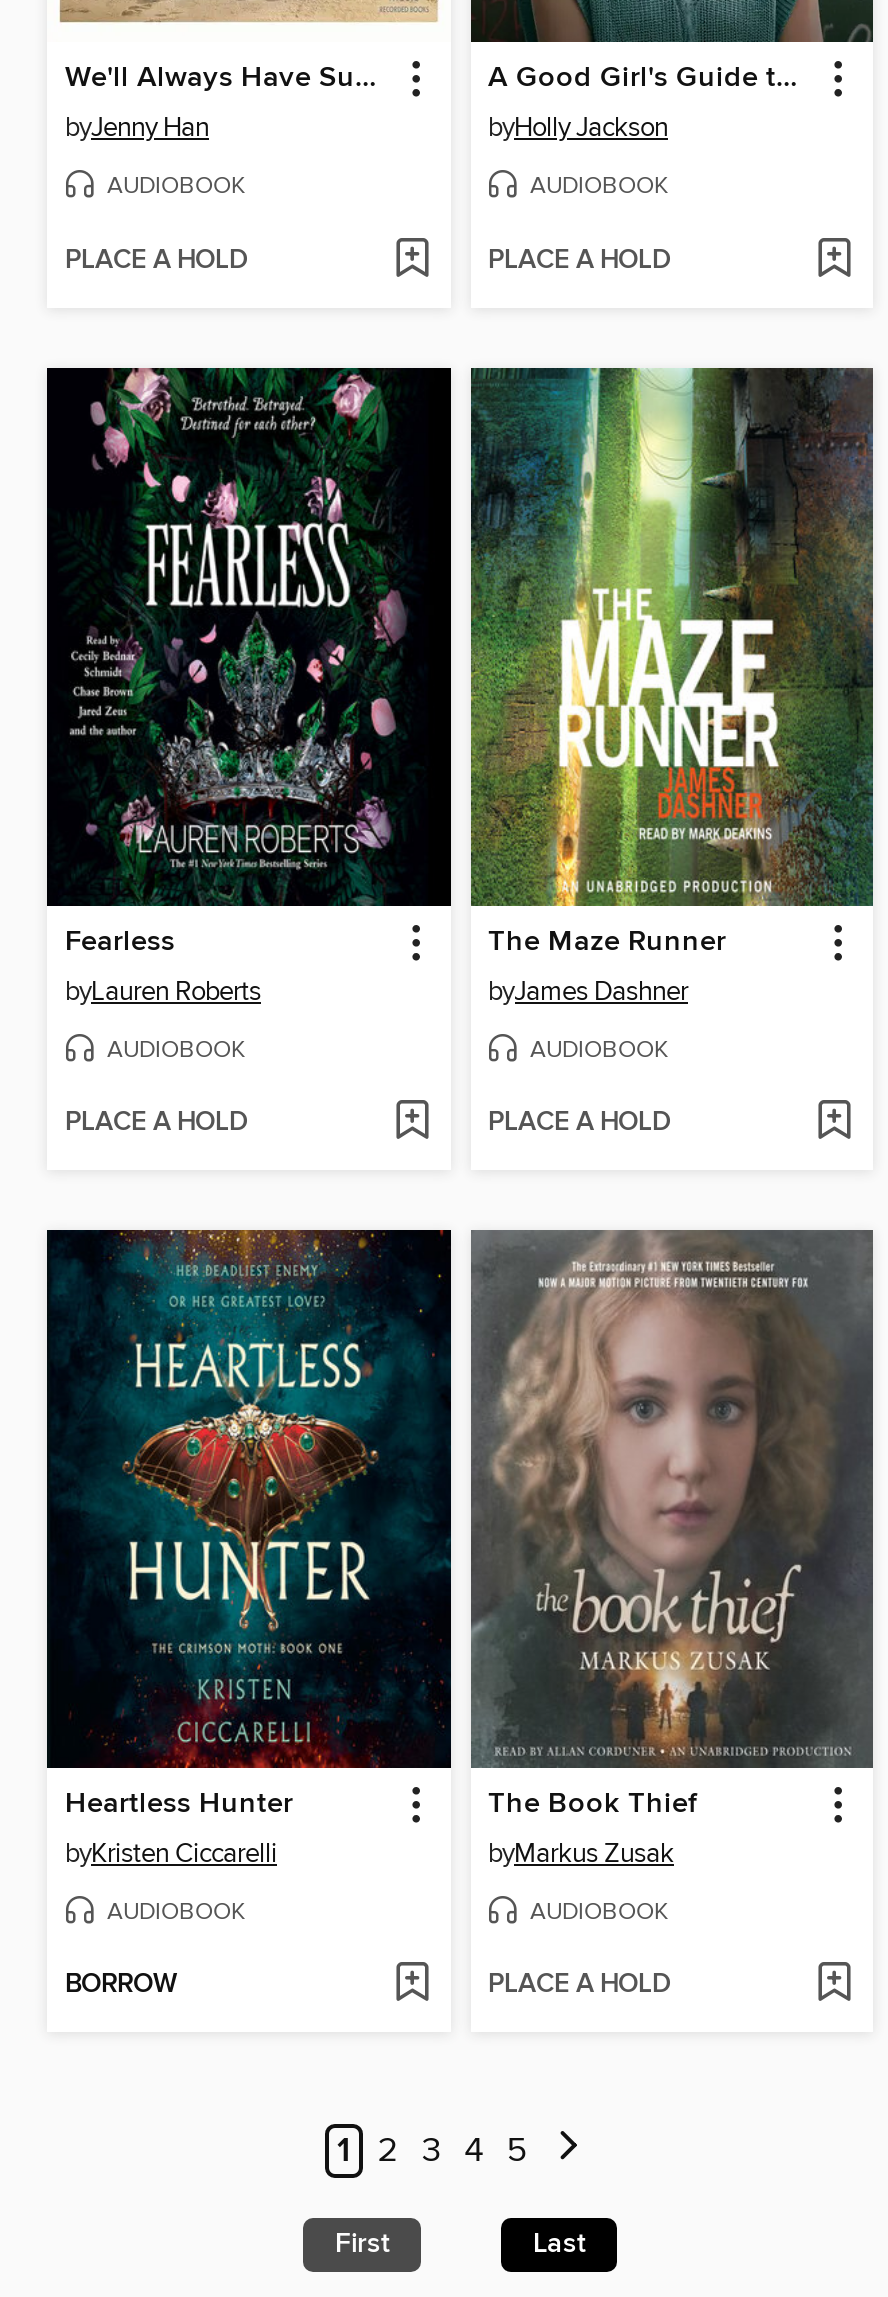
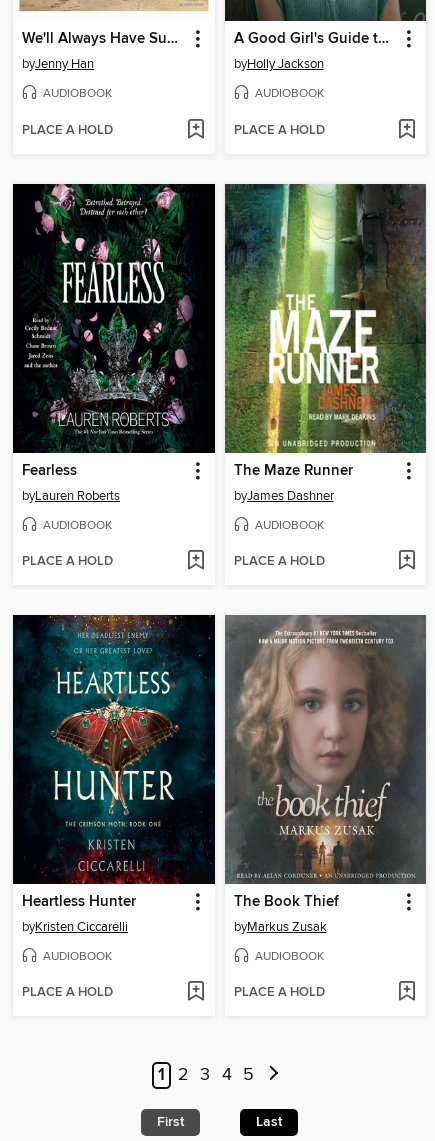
- BORROW
+ PLACE A HOLD
